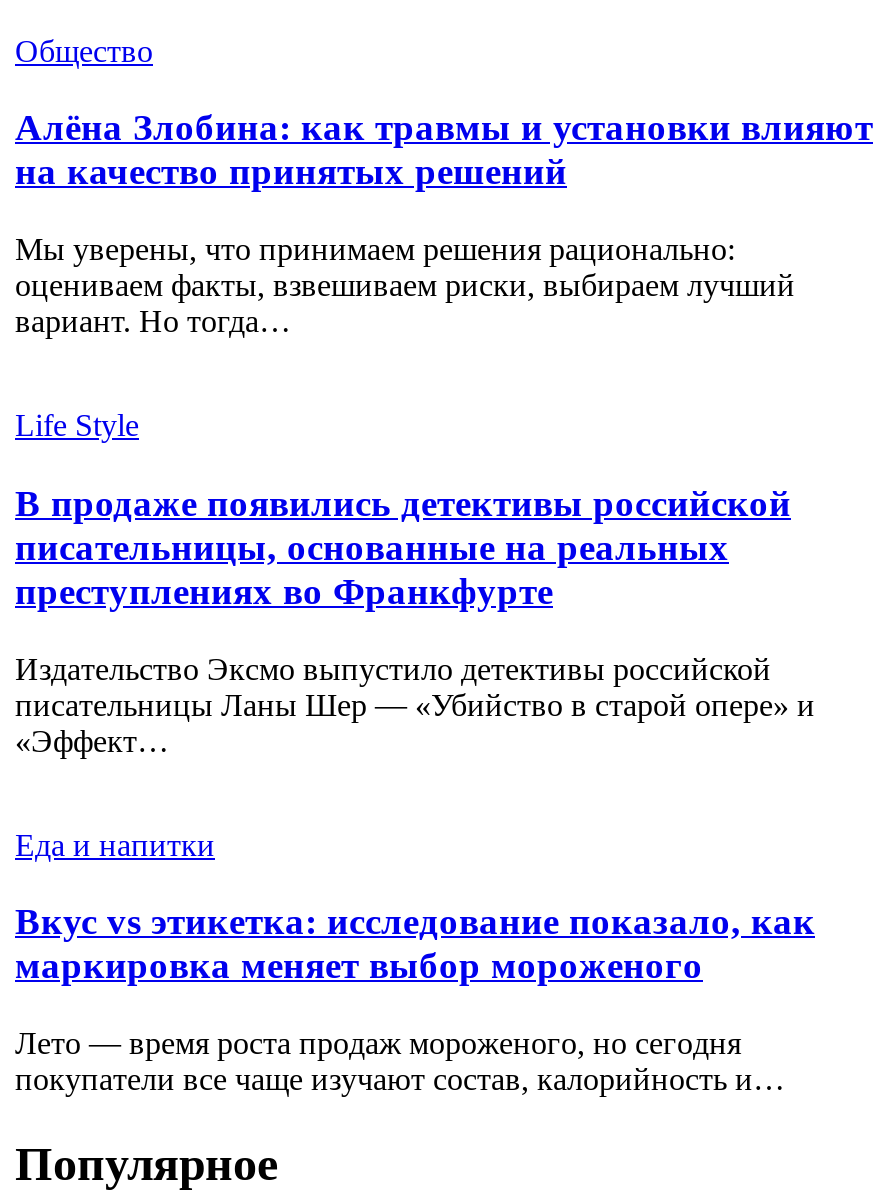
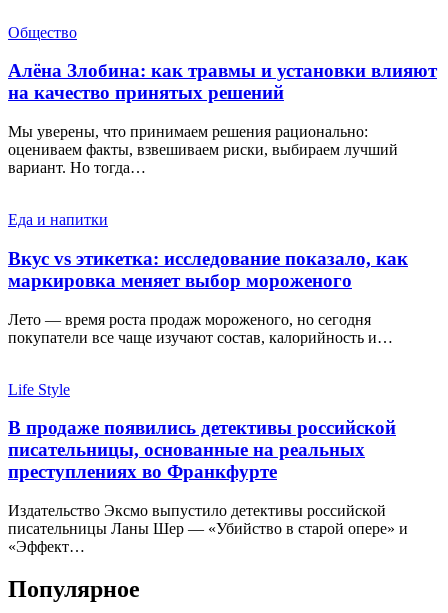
moved down: Life Style | В продаже появились детективы российской | писательницы, основанные на реальных | преступлениях во Франкфурте | Издательство Эксмо выпустило детективы российской | писательницы Ланы Шер — «Убийство в старой опере» и | «Эффект…

moved up: Еда и напитки | Вкус vs этикетка: исследование показало, как | маркировка меняет выбор мороженого | Лето — время роста продаж мороженого, но сегодня | покупатели все чаще изучают состав, калорийность и…
